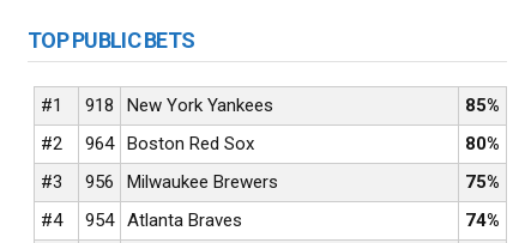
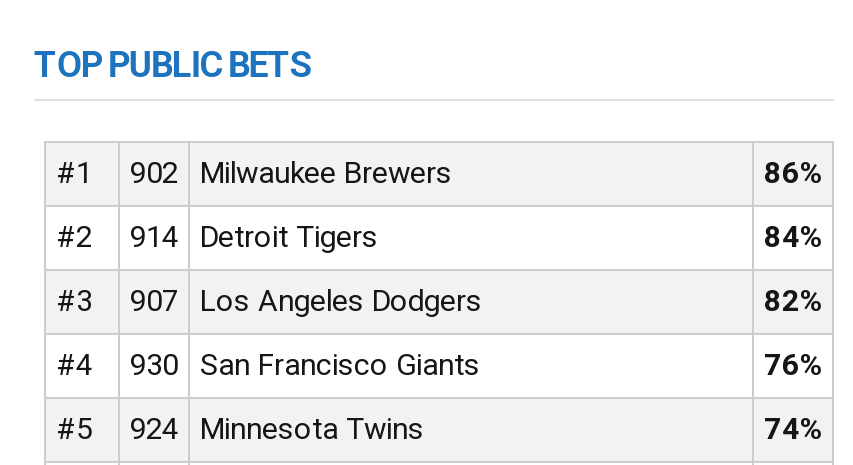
- 918
- New York Yankees
- 85%
+ 902
+ 86%

- 964
- Boston Red Sox
- 80%
+ 914
+ Detroit Tigers
+ 84%

- 956
- 75%
+ 907
+ Los Angeles Dodgers
+ 82%

moved up: Milwaukee Brewers

- 954
- Atlanta Braves
+ 930
+ San Francisco Giants
+ 76%
+ #5
+ 924
+ Minnesota Twins
